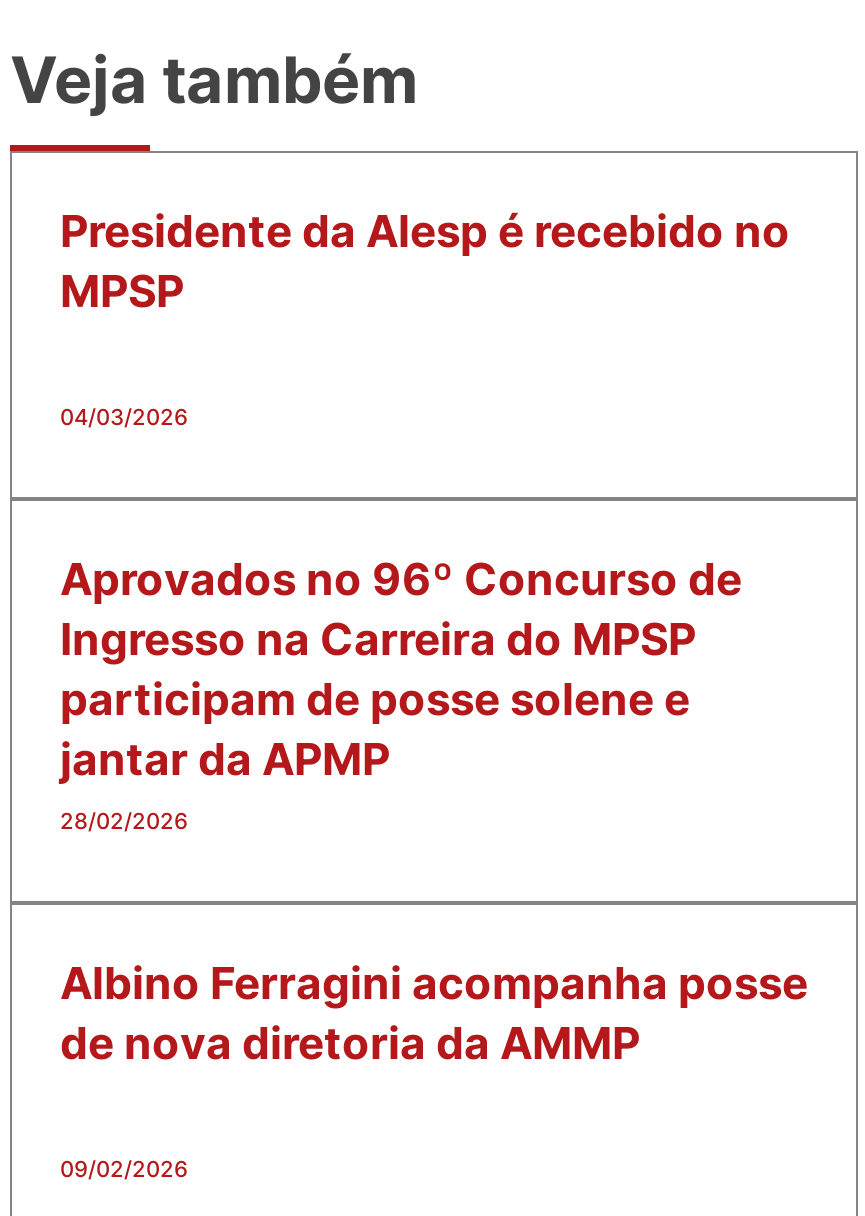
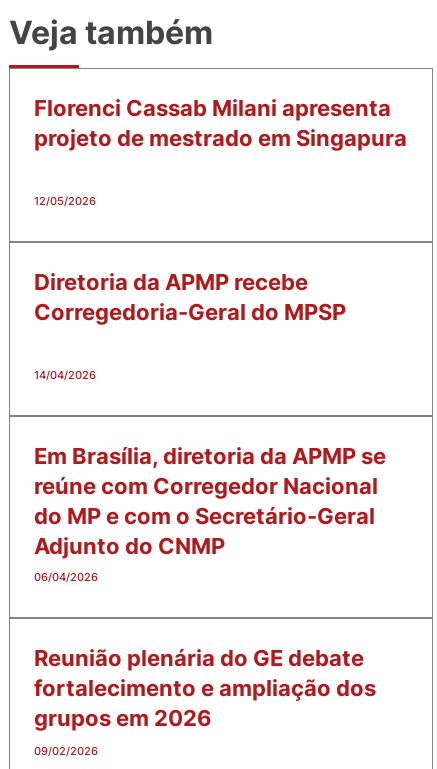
- Presidente da Alesp é recebido no
- MPSP
- 04/03/2026
- Aprovados no 96º Concurso de
- Ingresso na Carreira do MPSP
- participam de posse solene e
- jantar da APMP
- 28/02/2026
- Albino Ferragini acompanha posse
- de nova diretoria da AMMP
+ Florenci Cassab Milani apresenta
+ projeto de mestrado em Singapura
+ 12/05/2026
+ Diretoria da APMP recebe
+ Corregedoria-Geral do MPSP
+ 14/04/2026
+ Em Brasília, diretoria da APMP se
+ reúne com Corregedor Nacional
+ do MP e com o Secretário-Geral
+ Adjunto do CNMP
+ 06/04/2026
+ Reunião plenária do GE debate
+ fortalecimento e ampliação dos
+ grupos em 2026
